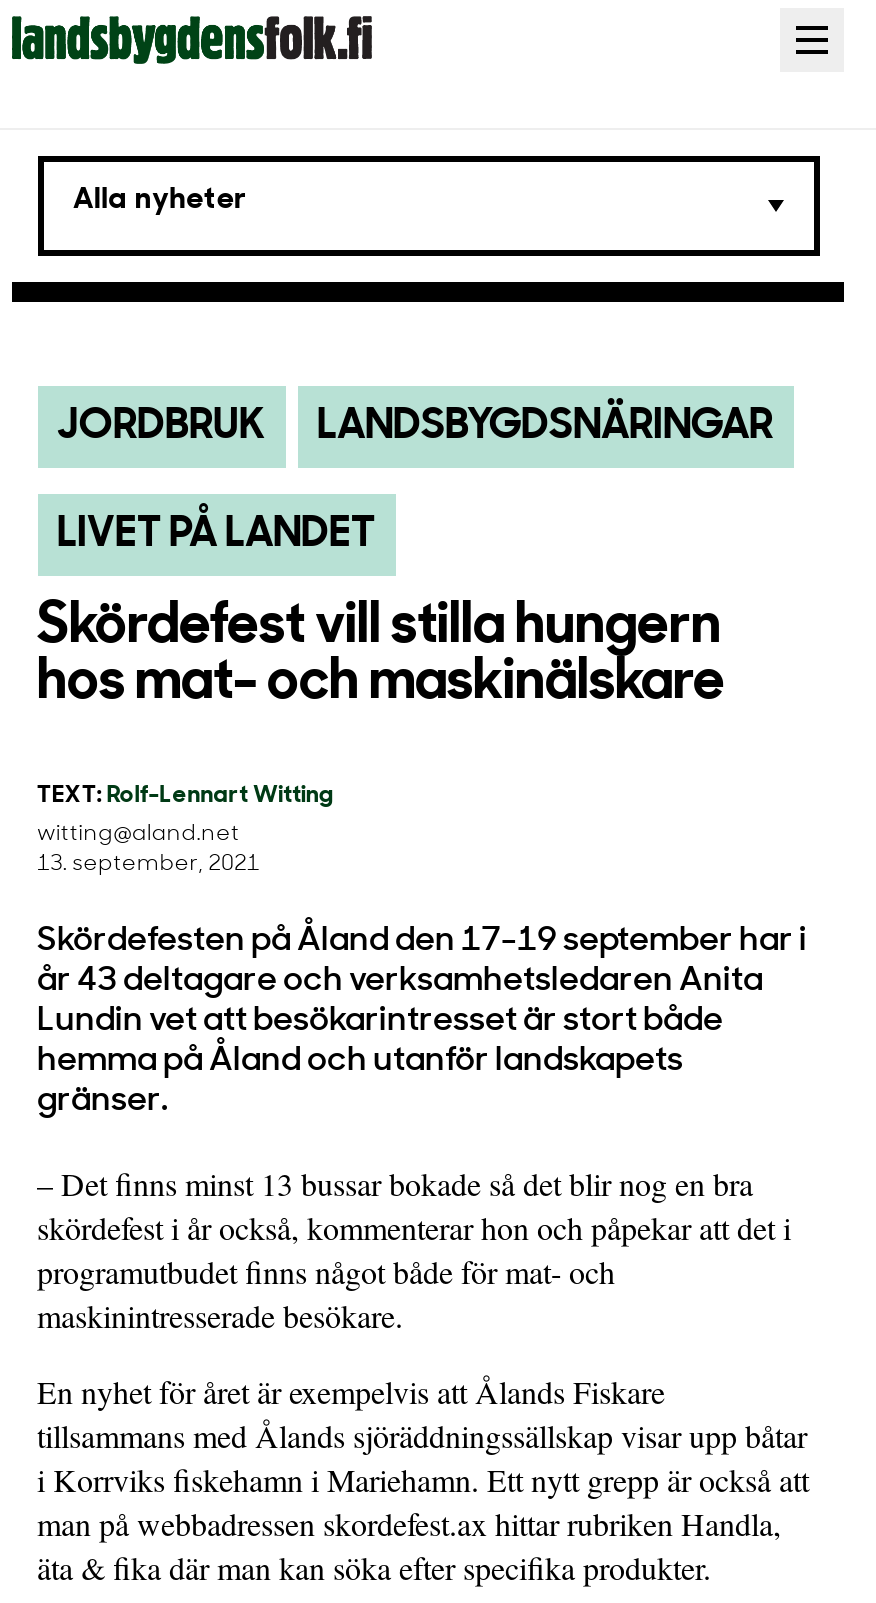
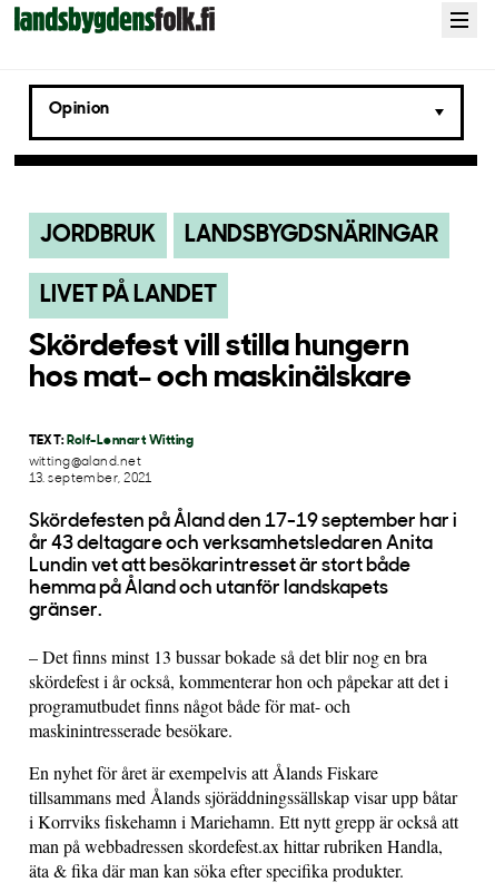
- Alla nyheter
+ Opinion
